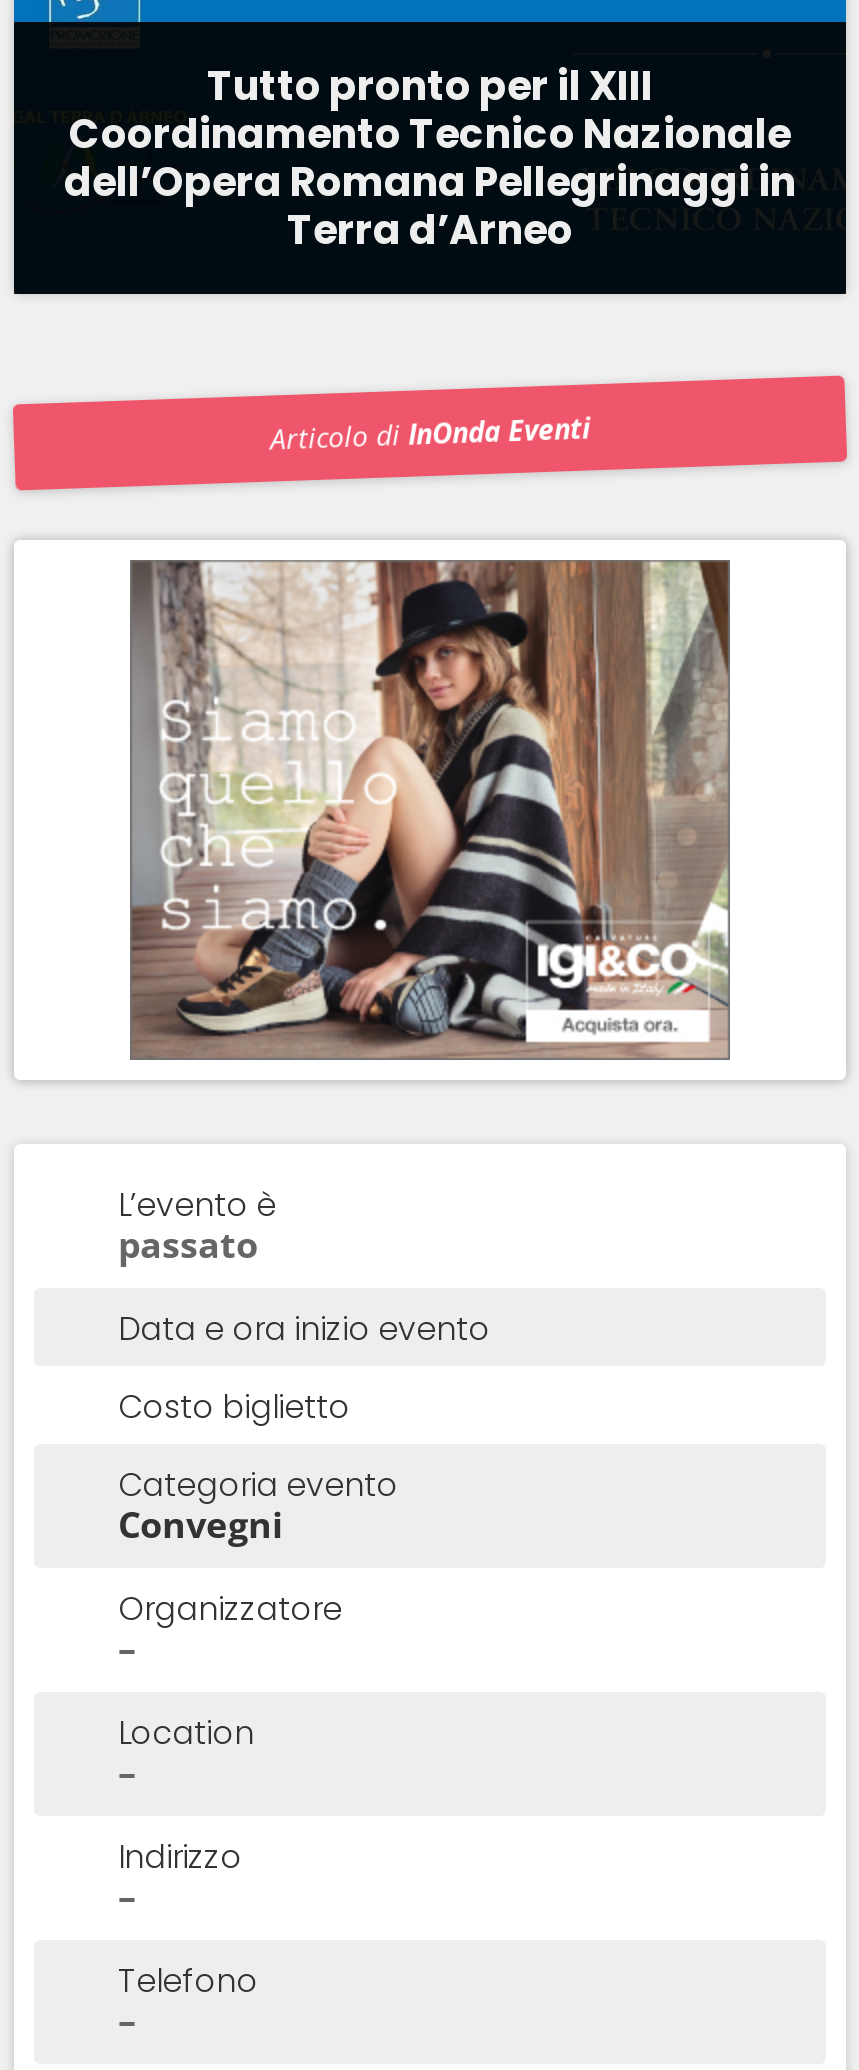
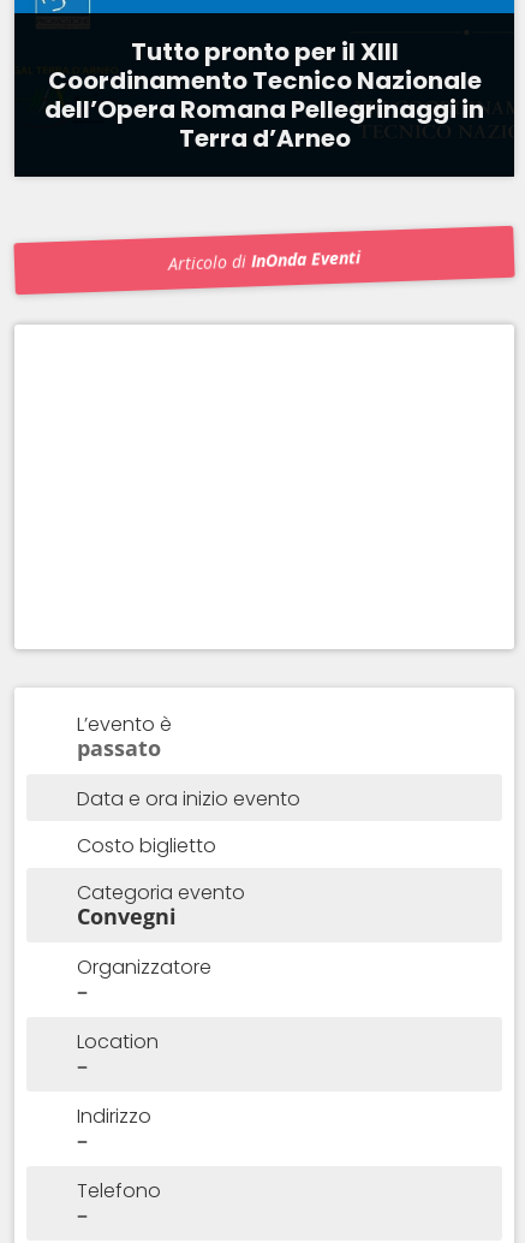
- [image]
